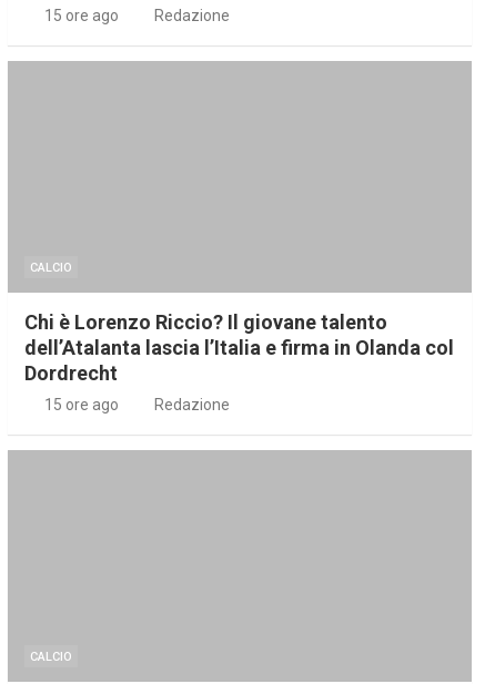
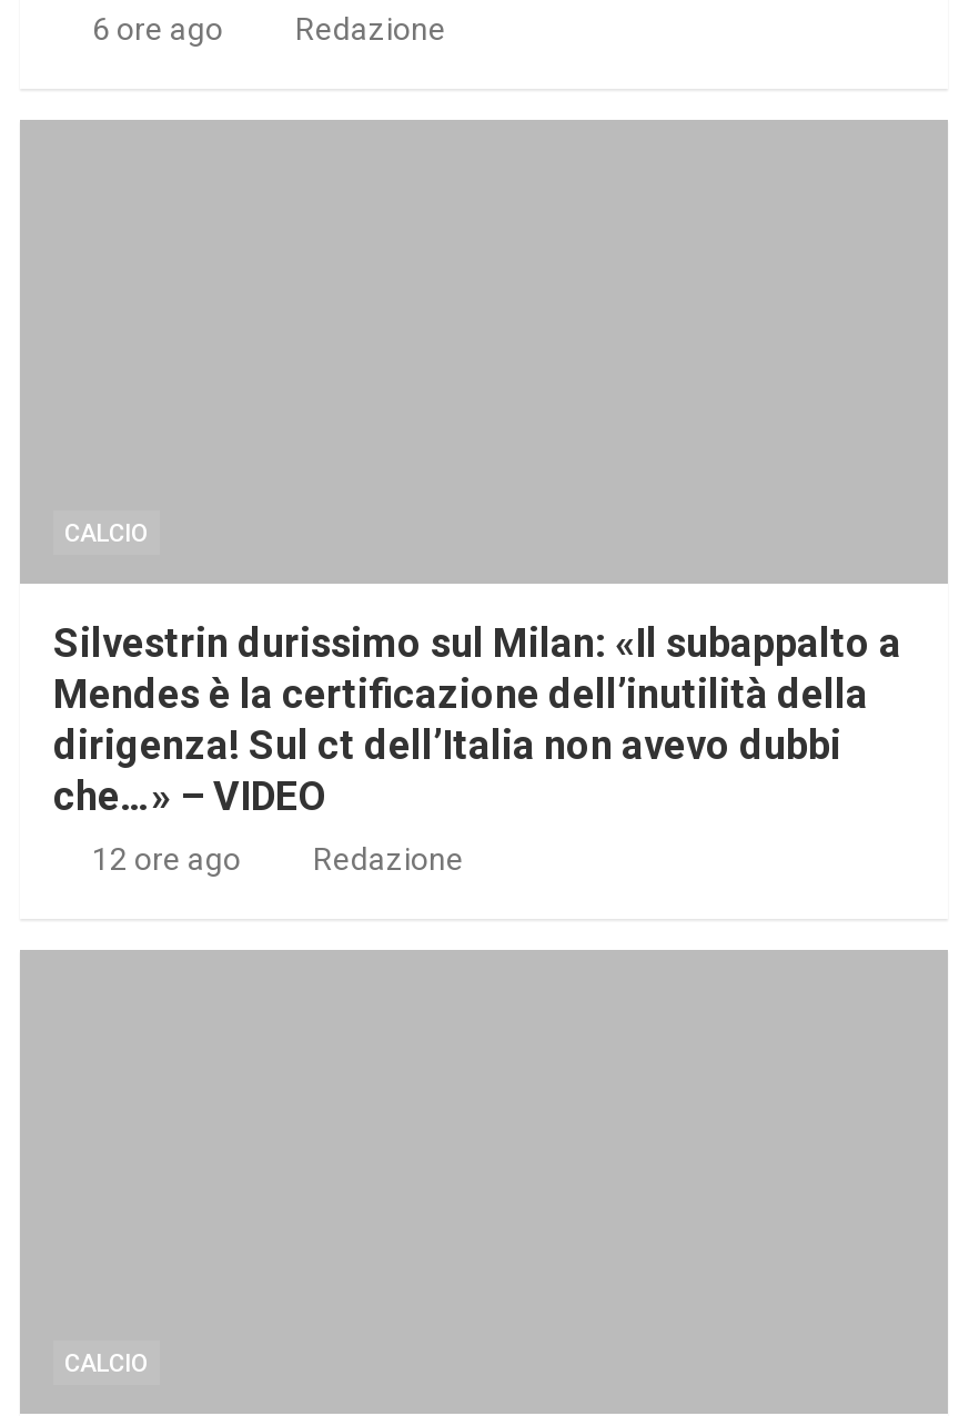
- 15 ore ago
+ 6 ore ago

- Chi è Lorenzo Riccio? Il giovane talento
- dell’Atalanta lascia l’Italia e firma in Olanda col
- Dordrecht
+ Silvestrin durissimo sul Milan: «Il subappalto a
+ Mendes è la certificazione dell’inutilità della
+ dirigenza! Sul ct dell’Italia non avevo dubbi
+ che…» – VIDEO

- 15 ore ago
+ 12 ore ago
